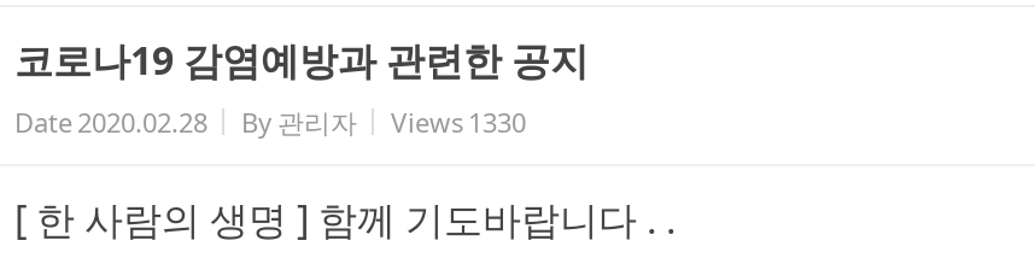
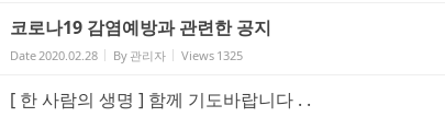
- Date 2020.02.28 By 관리자 Views 1330
+ Date 2020.02.28 By 관리자 Views 1325
